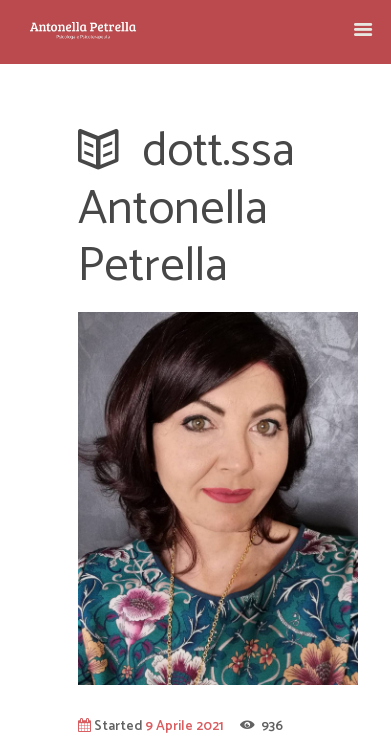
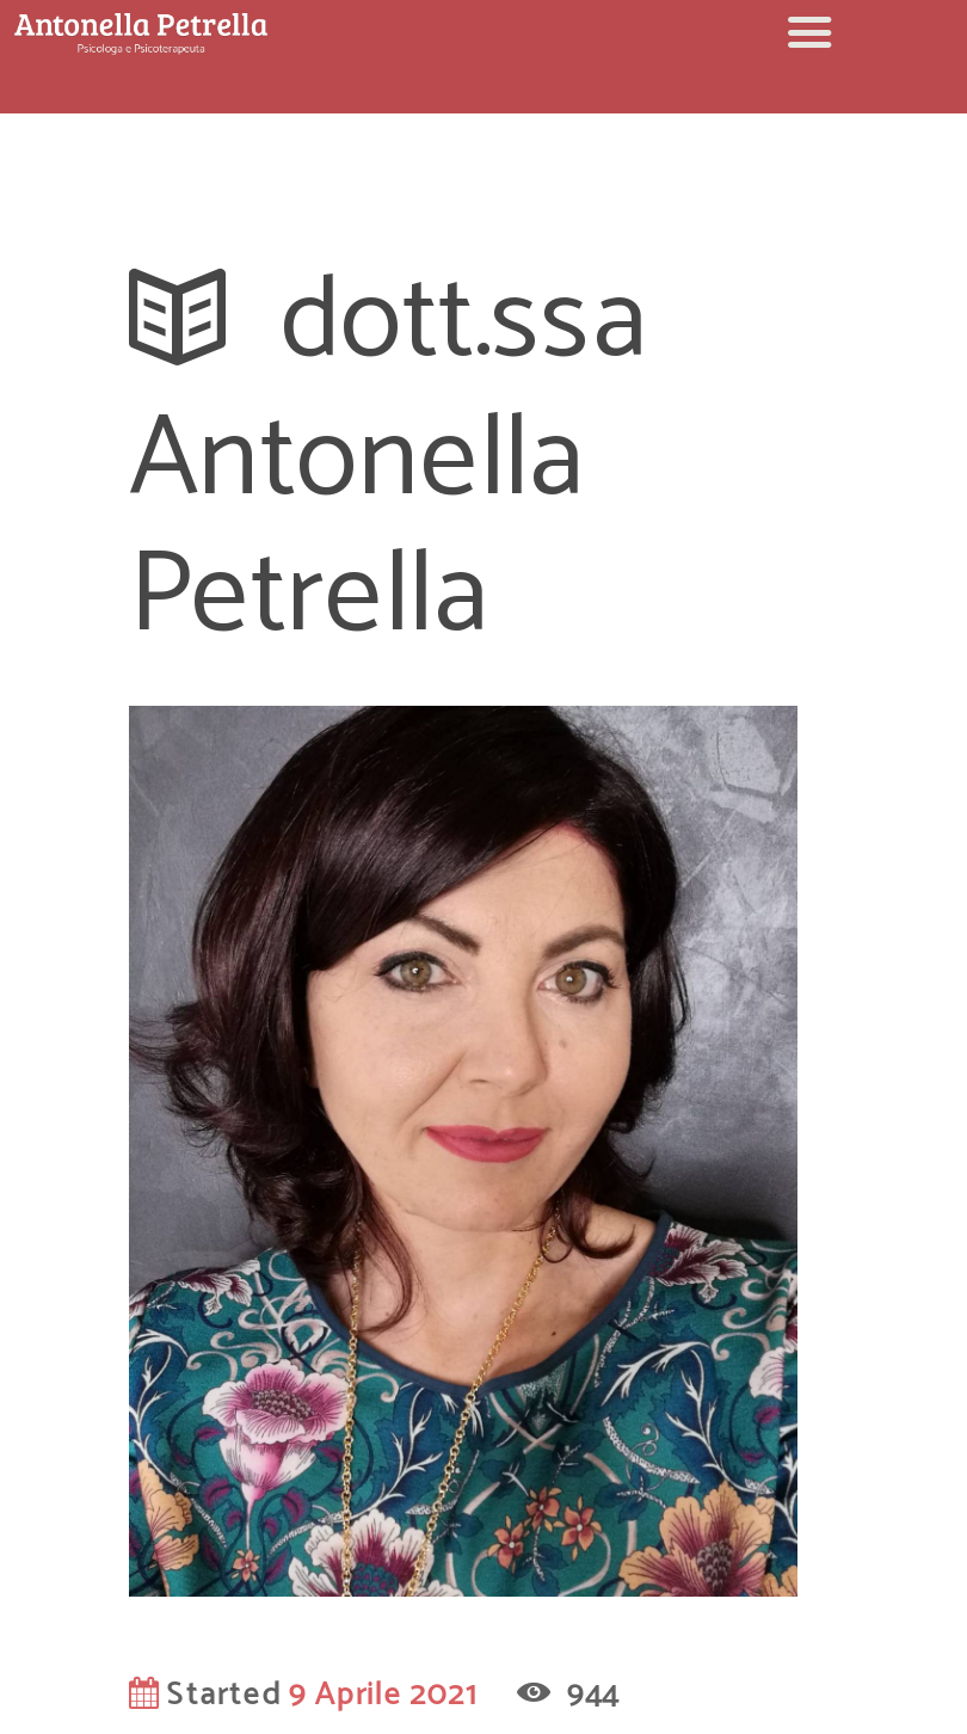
- Started 9 Aprile 2021 936
+ Started 9 Aprile 2021 944
